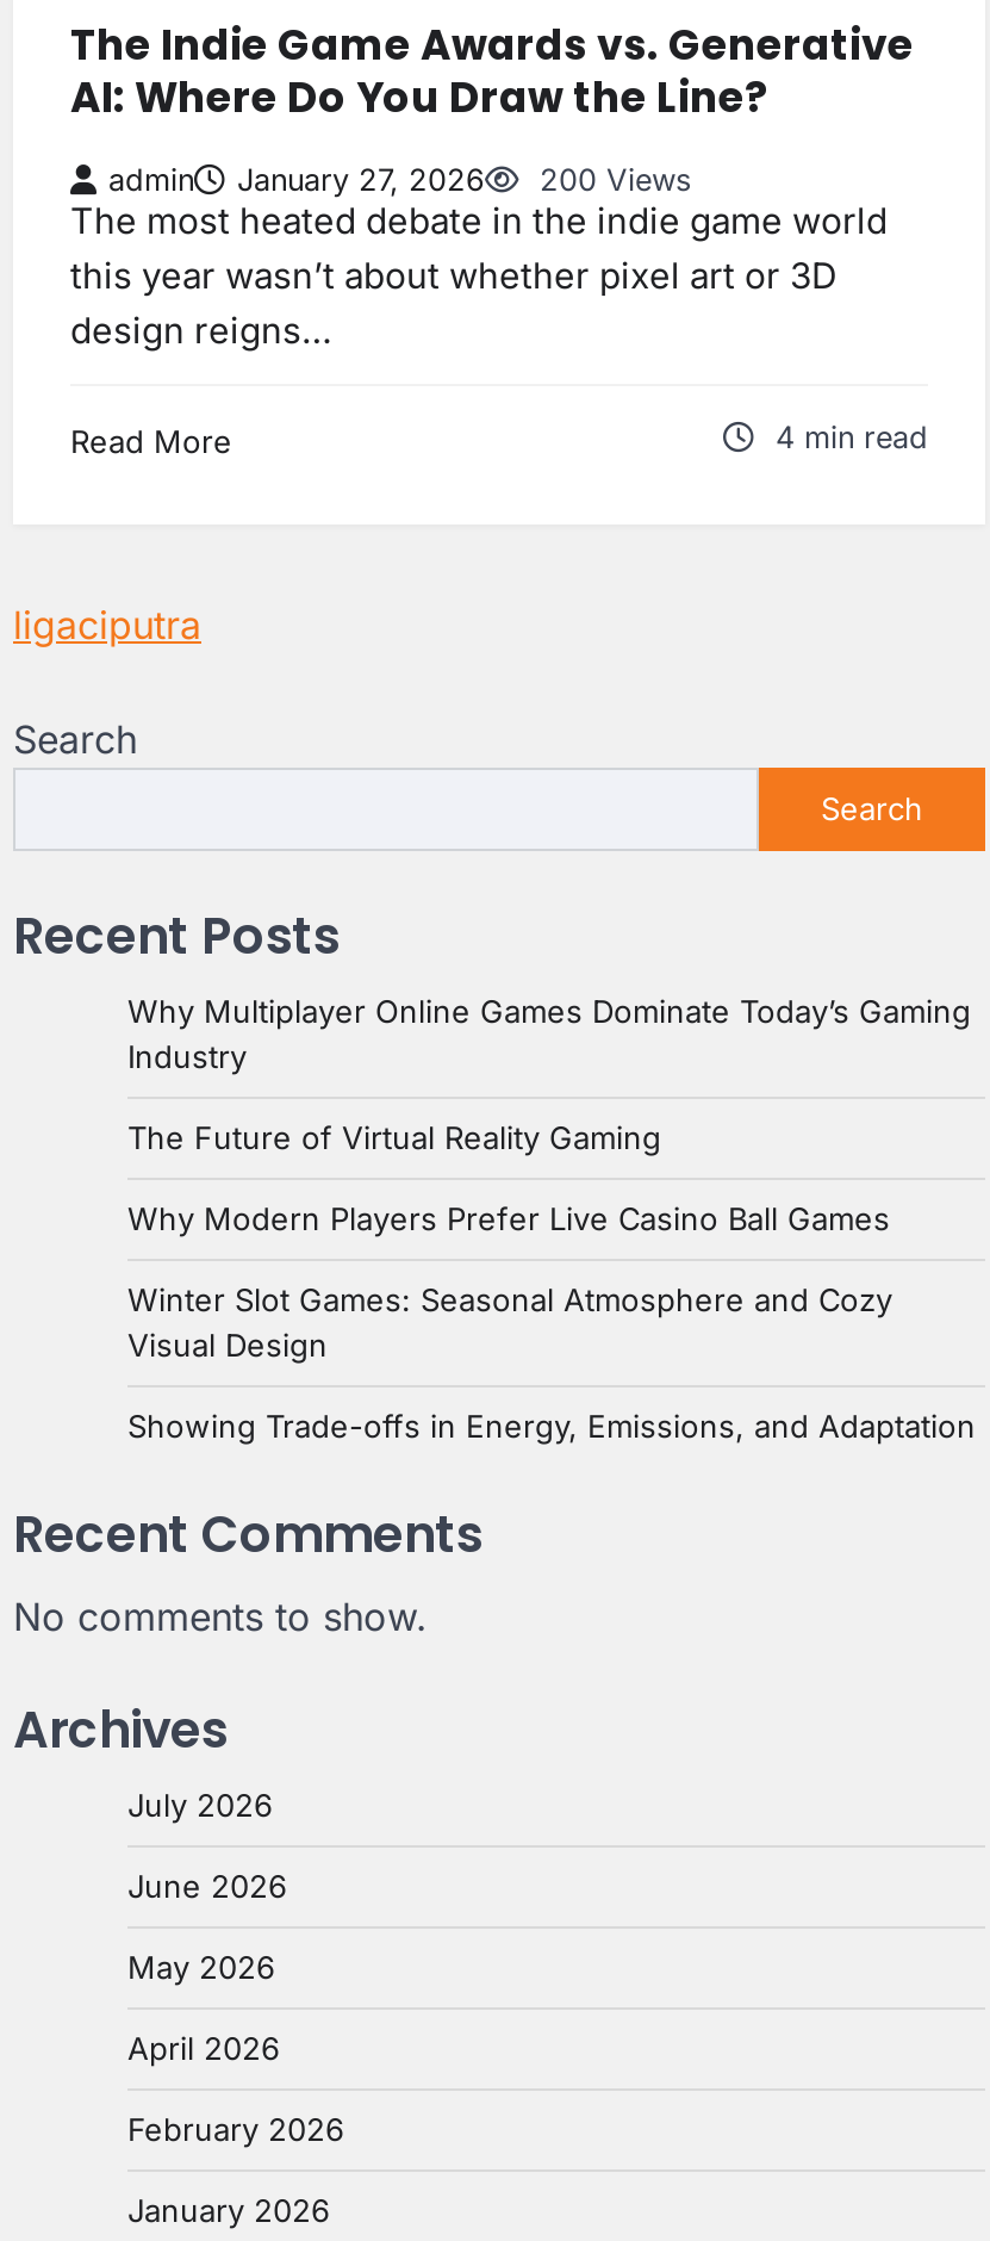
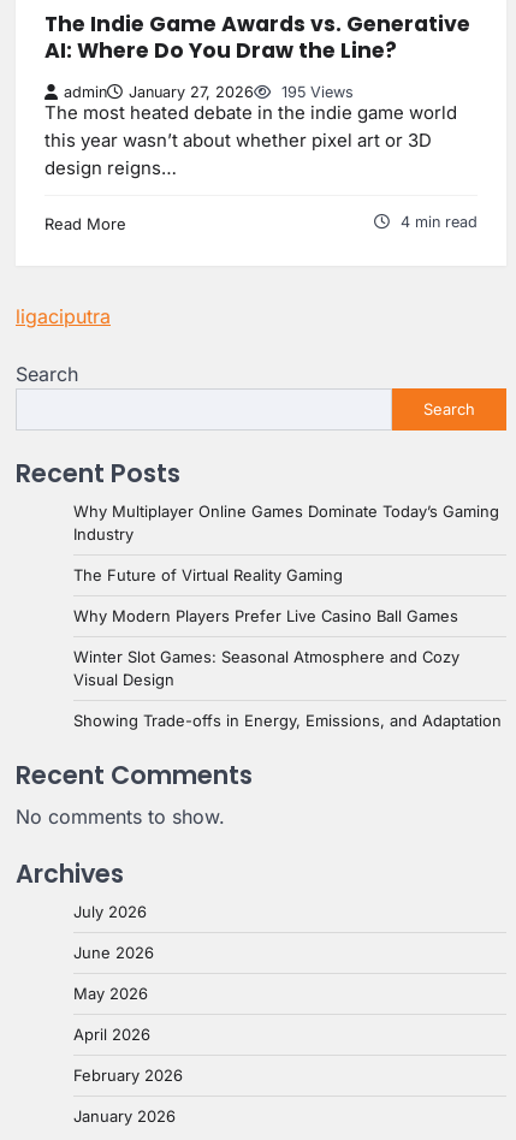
- admin January 27, 2026 200 Views
+ admin January 27, 2026 195 Views
